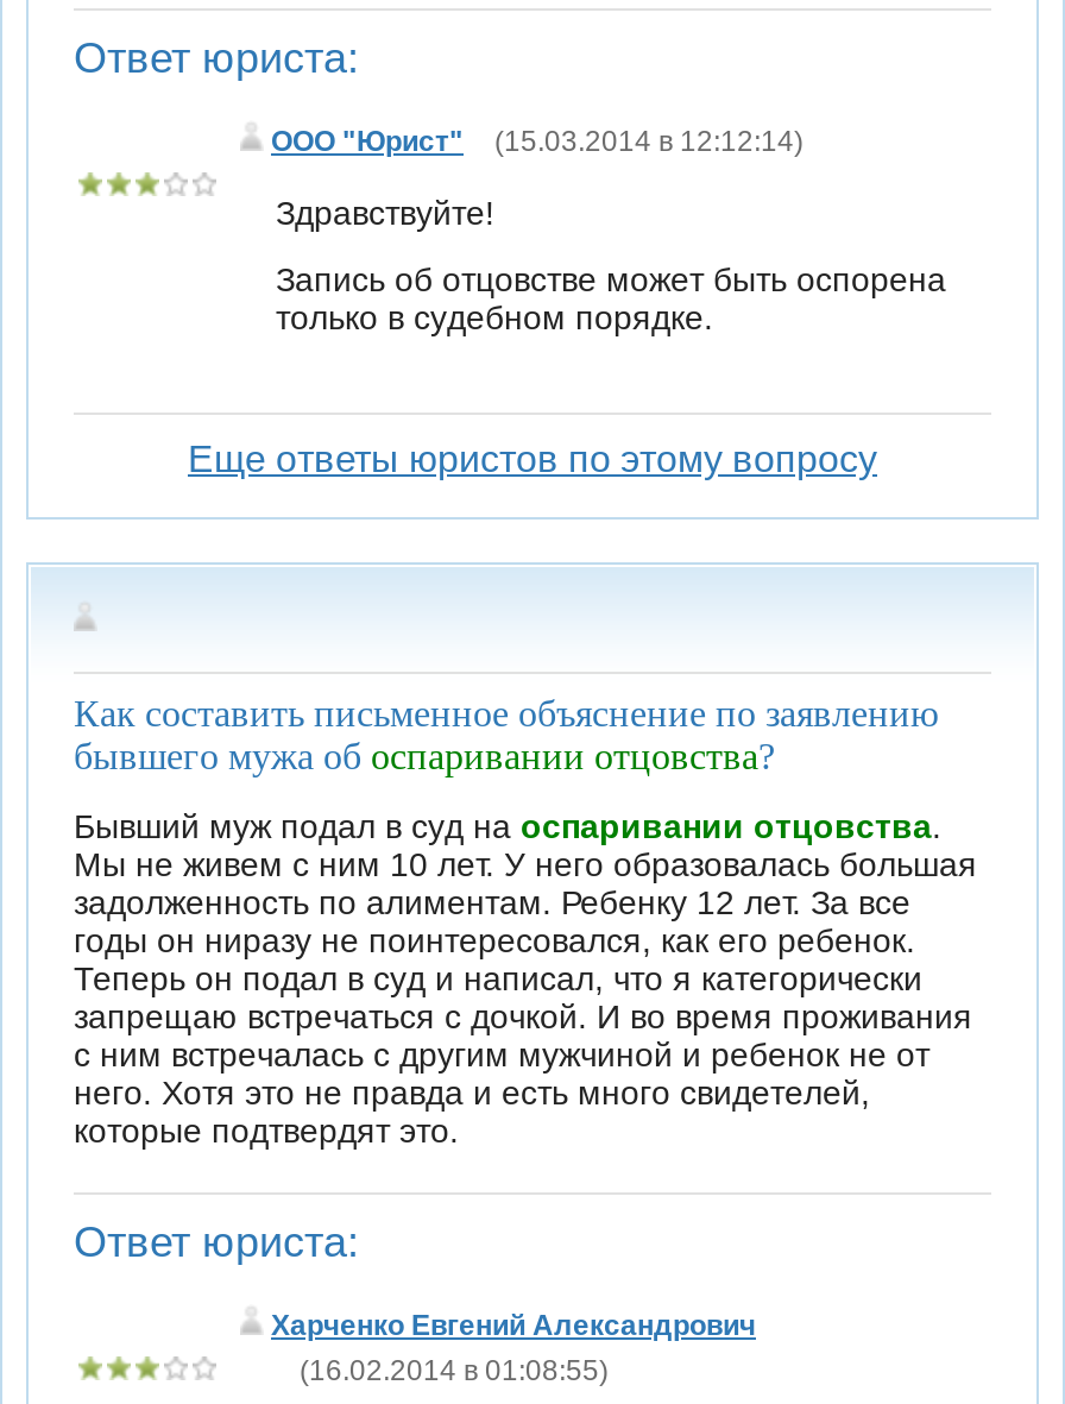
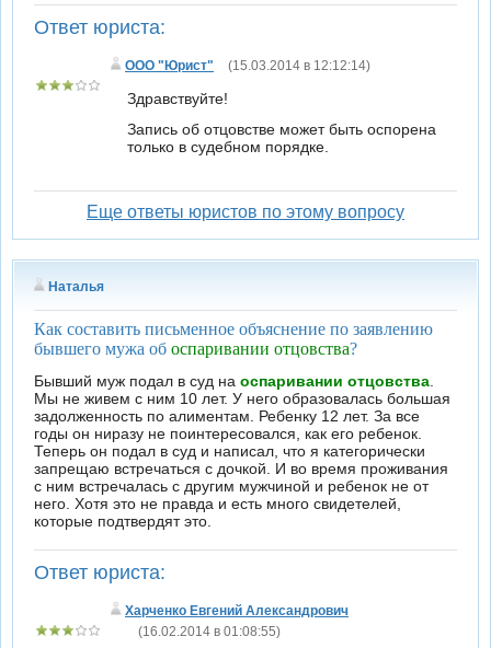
+ Наталья
